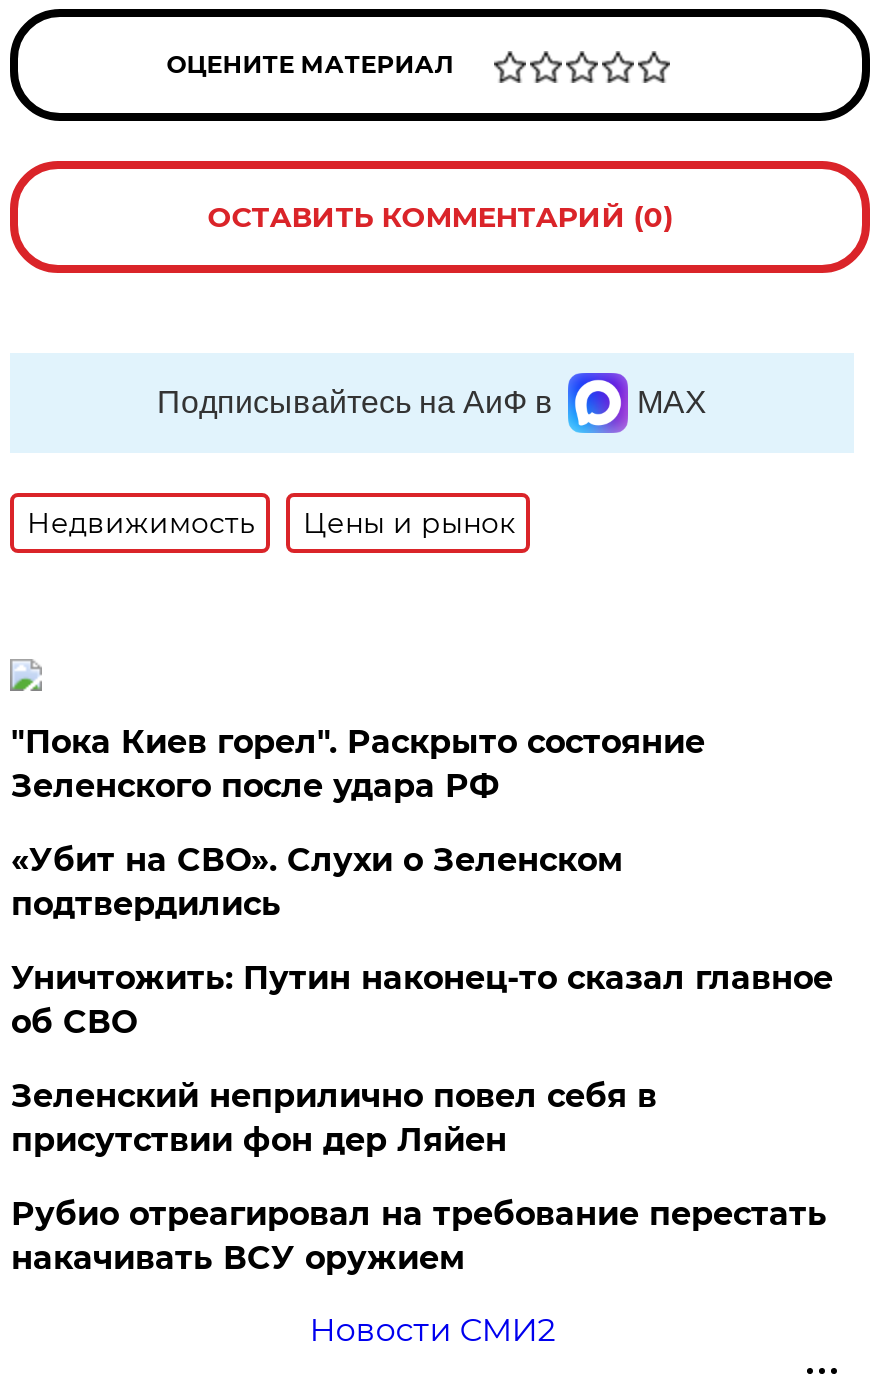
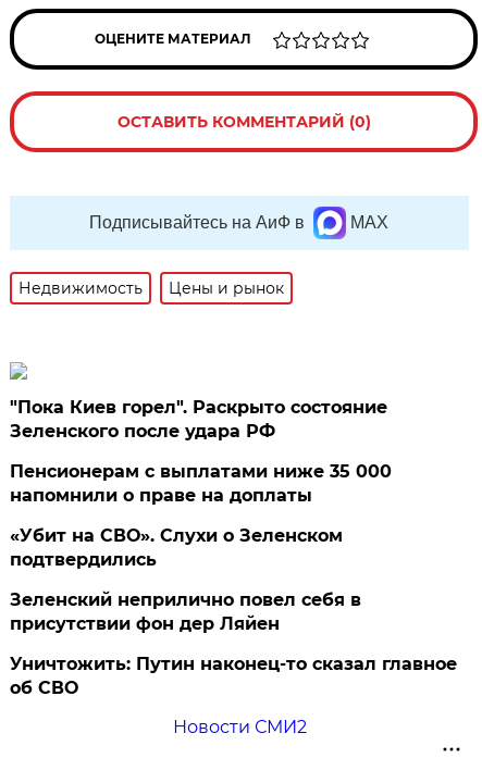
+ Пенсионерам с выплатами ниже 35 000
+ напомнили о праве на доплаты

moved down: «Убит на СВО». Слухи о Зеленском | подтвердились

moved down: Уничтожить: Путин наконец-то сказал главное | об СВО

- Рубио отреагировал на требование перестать
- накачивать ВСУ оружием
